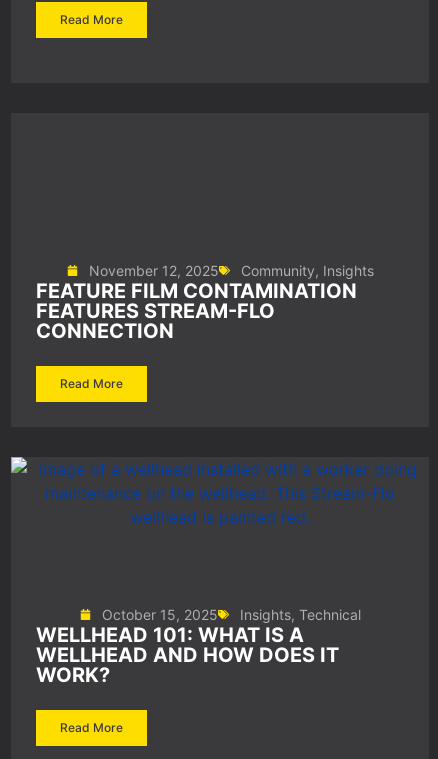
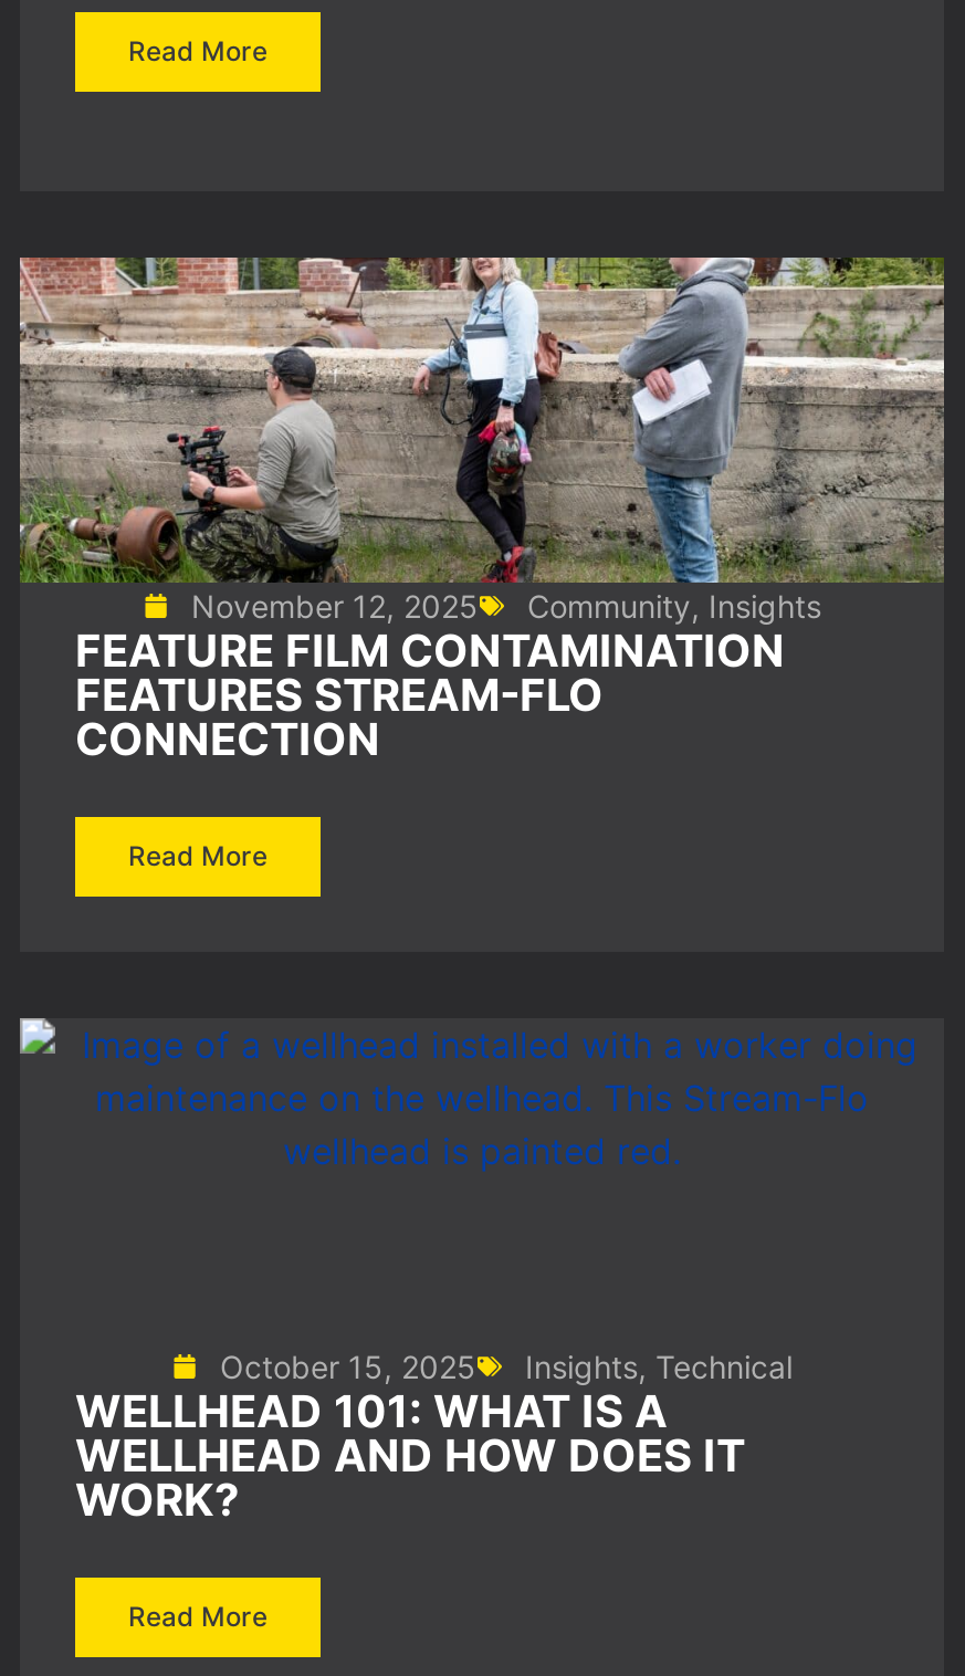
+ [image]
